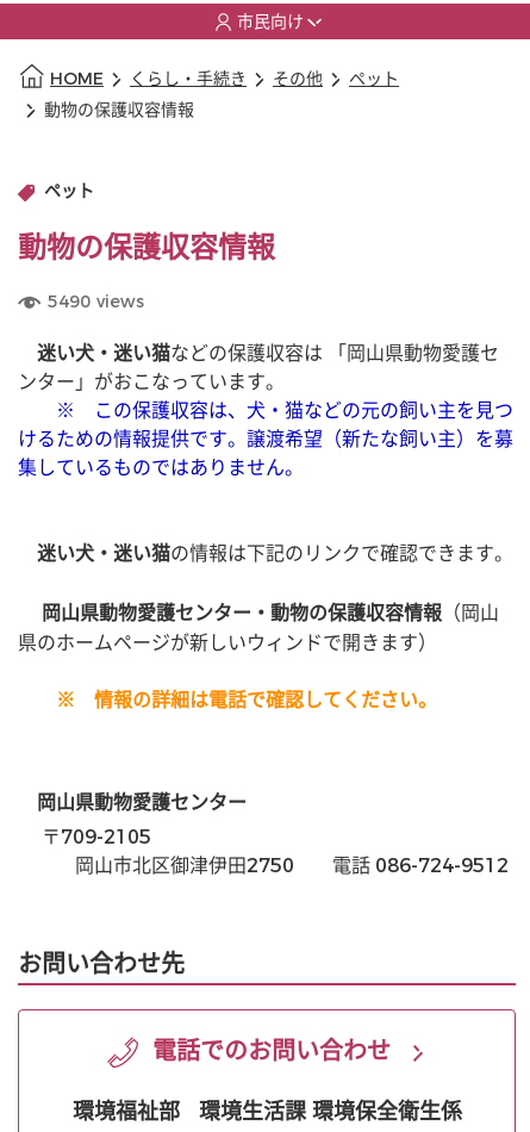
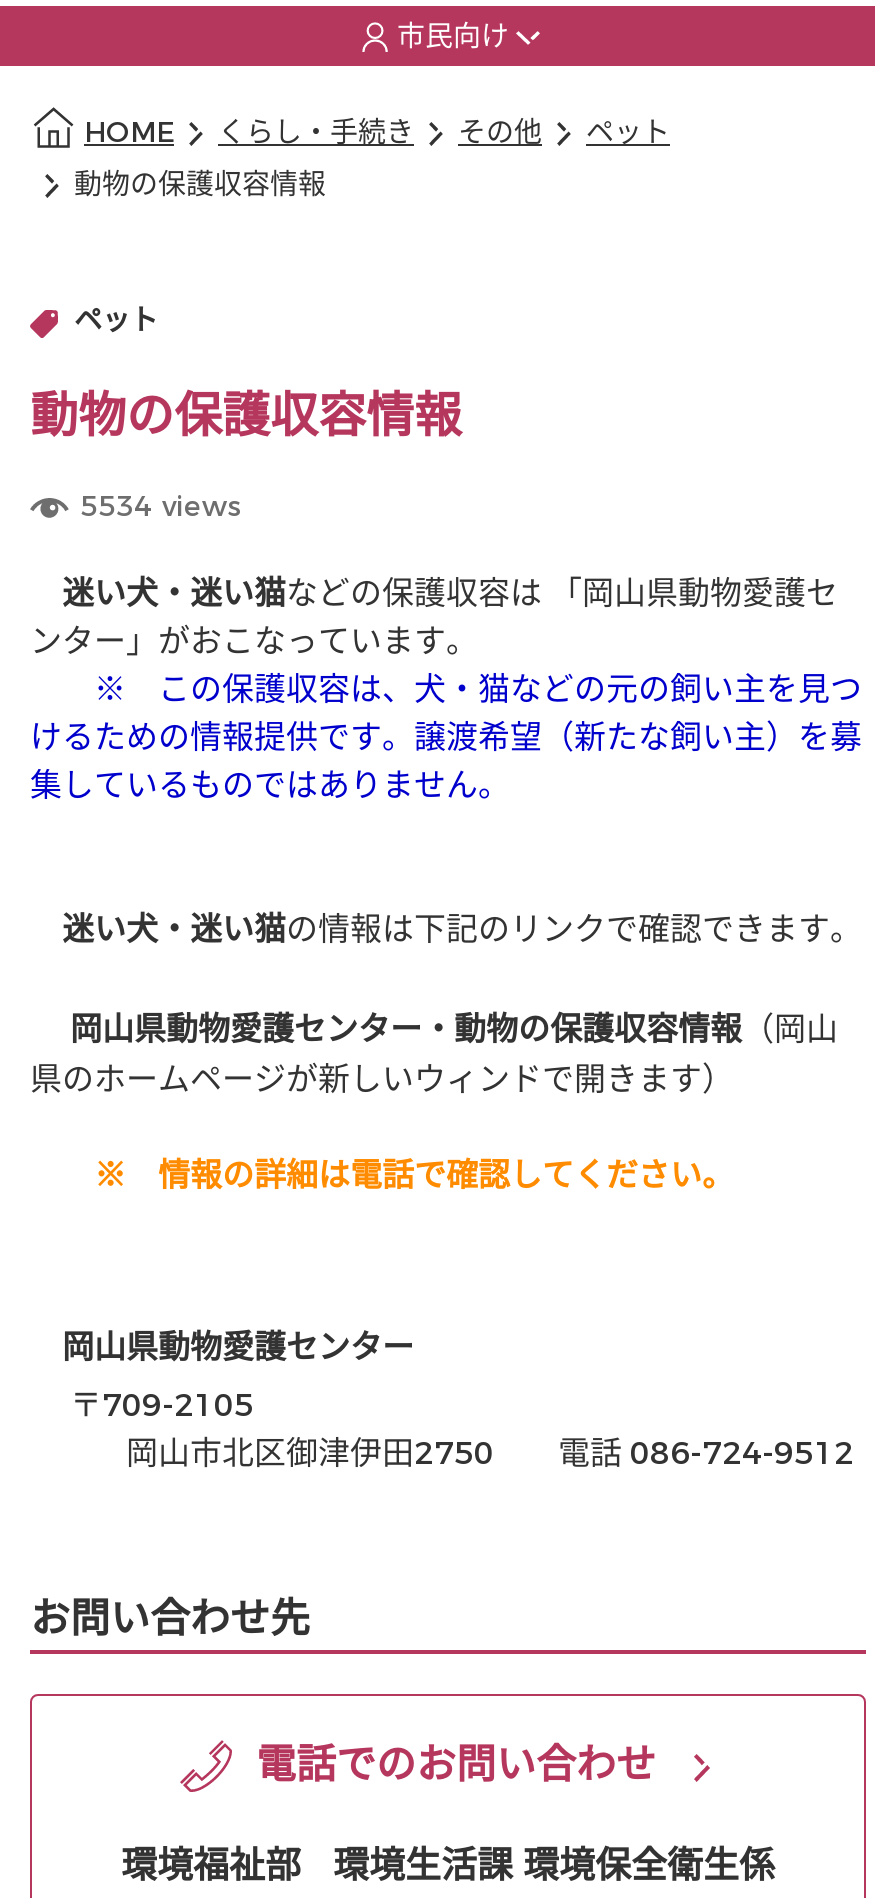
- 5490 views
+ 5534 views
